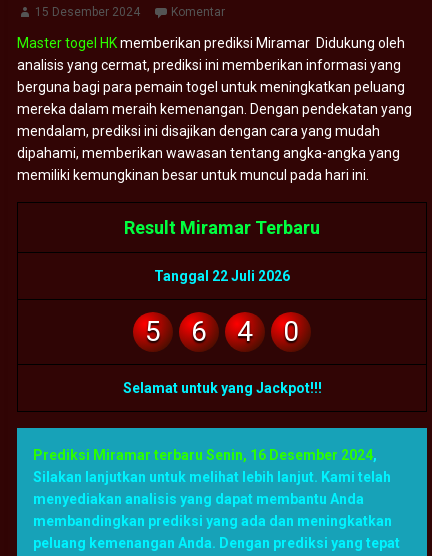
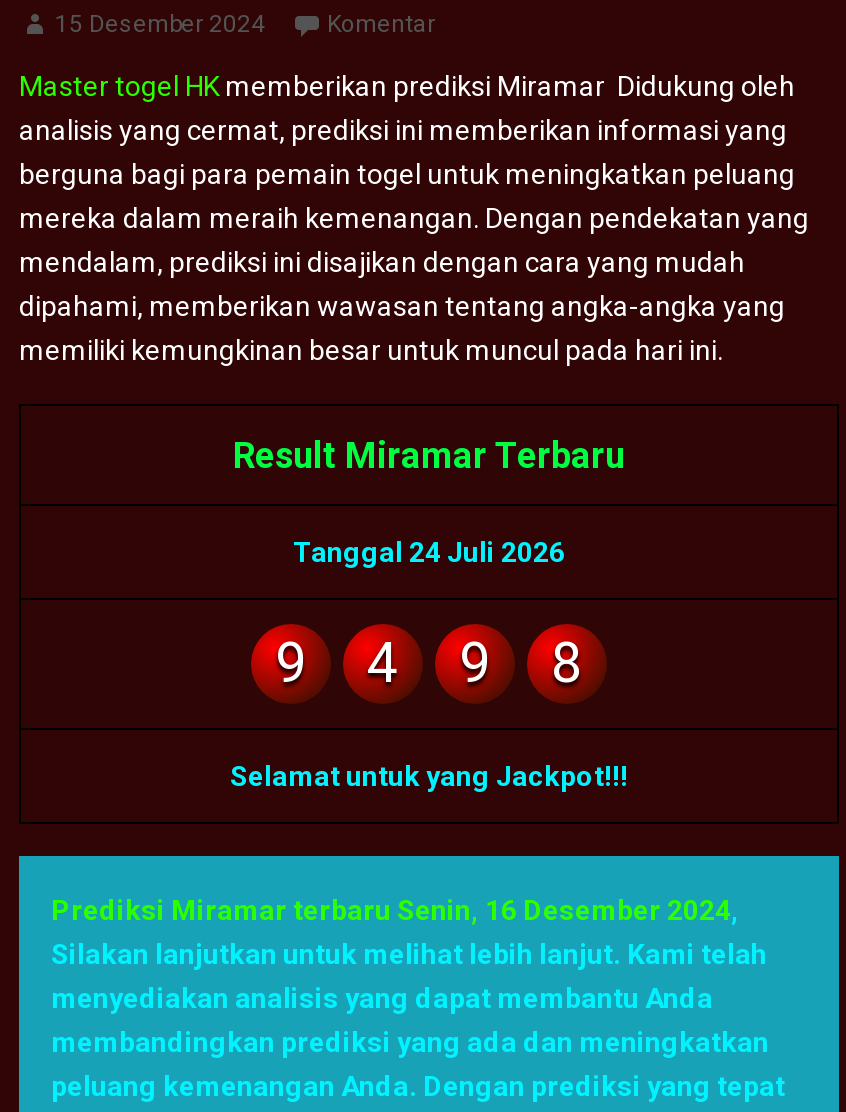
- Tanggal 22 Juli 2026
+ Tanggal 24 Juli 2026

- 5
- 6
+ 9

- 0
+ 9
+ 8
